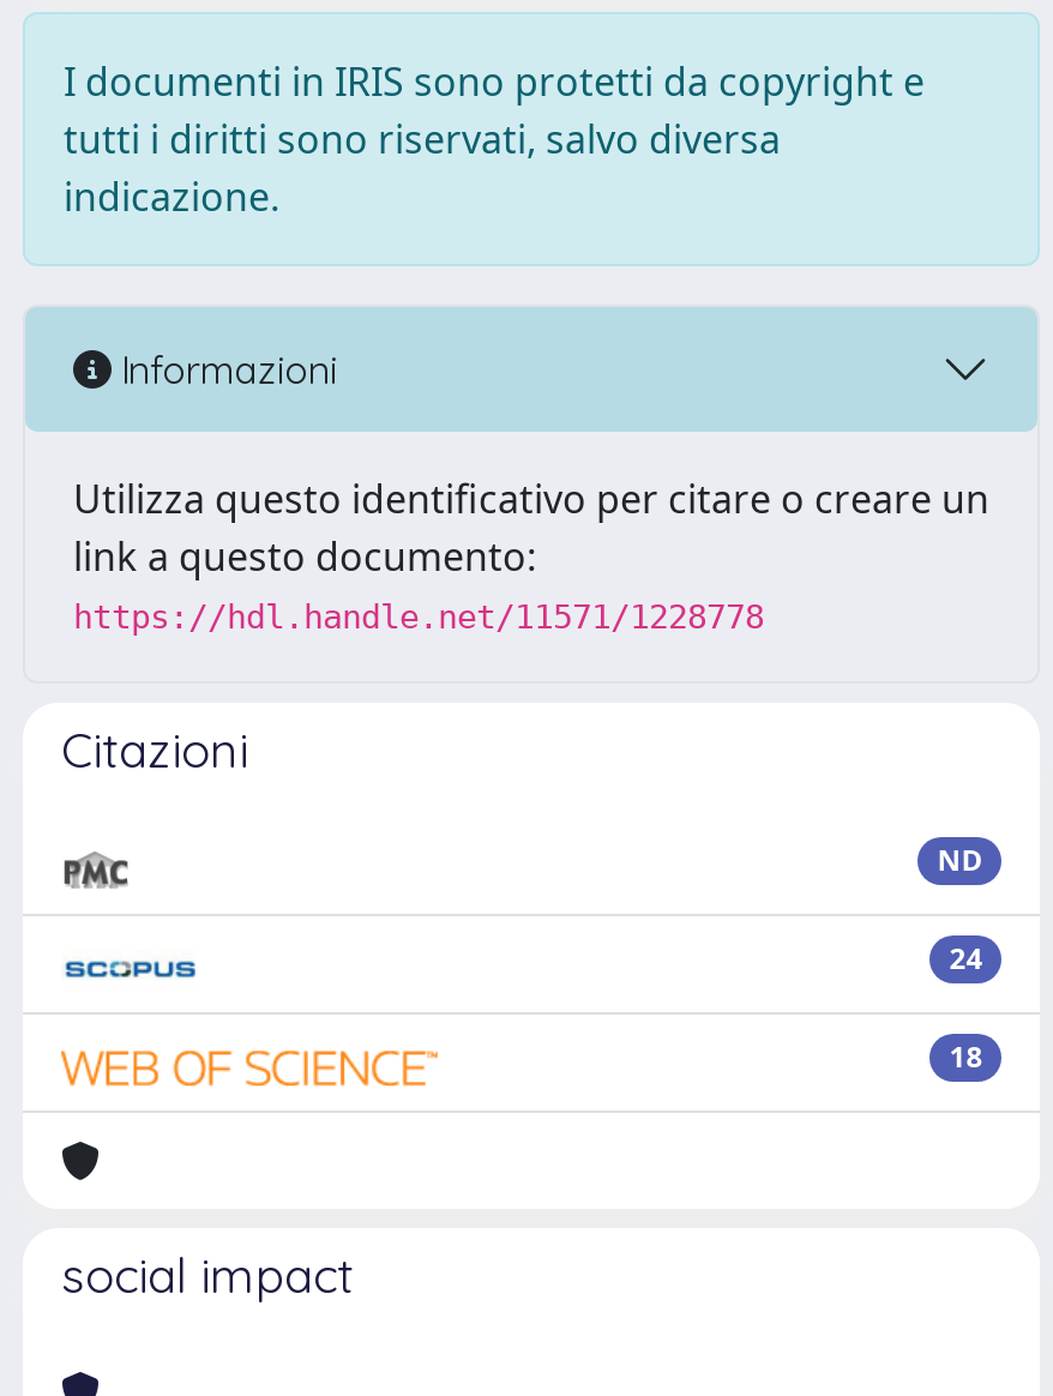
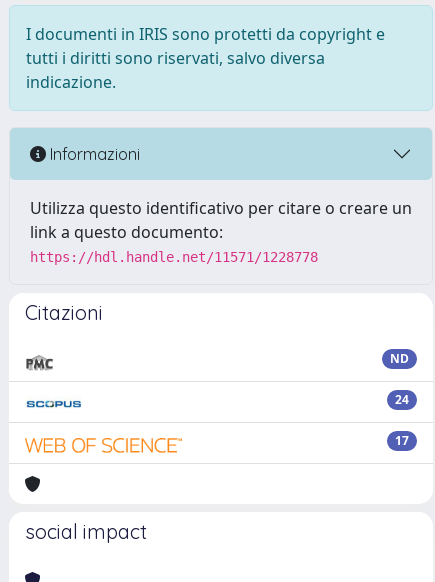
- 18
+ 17
